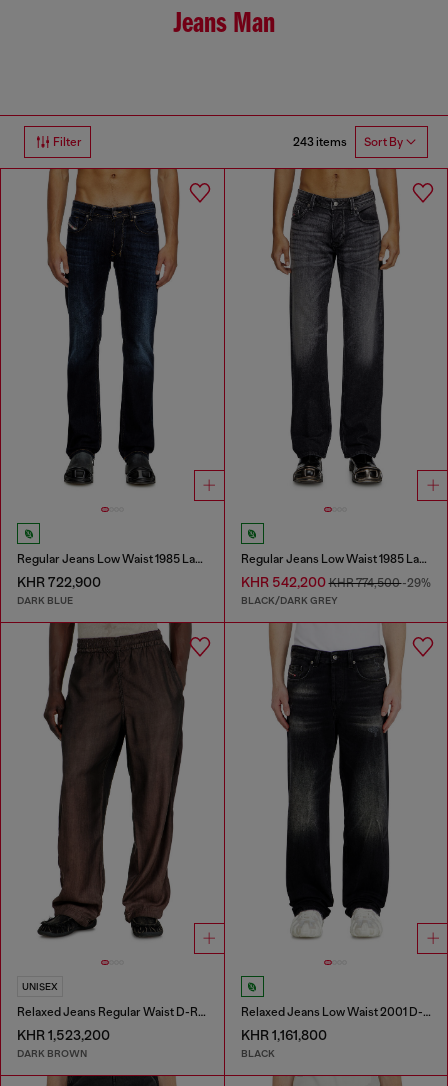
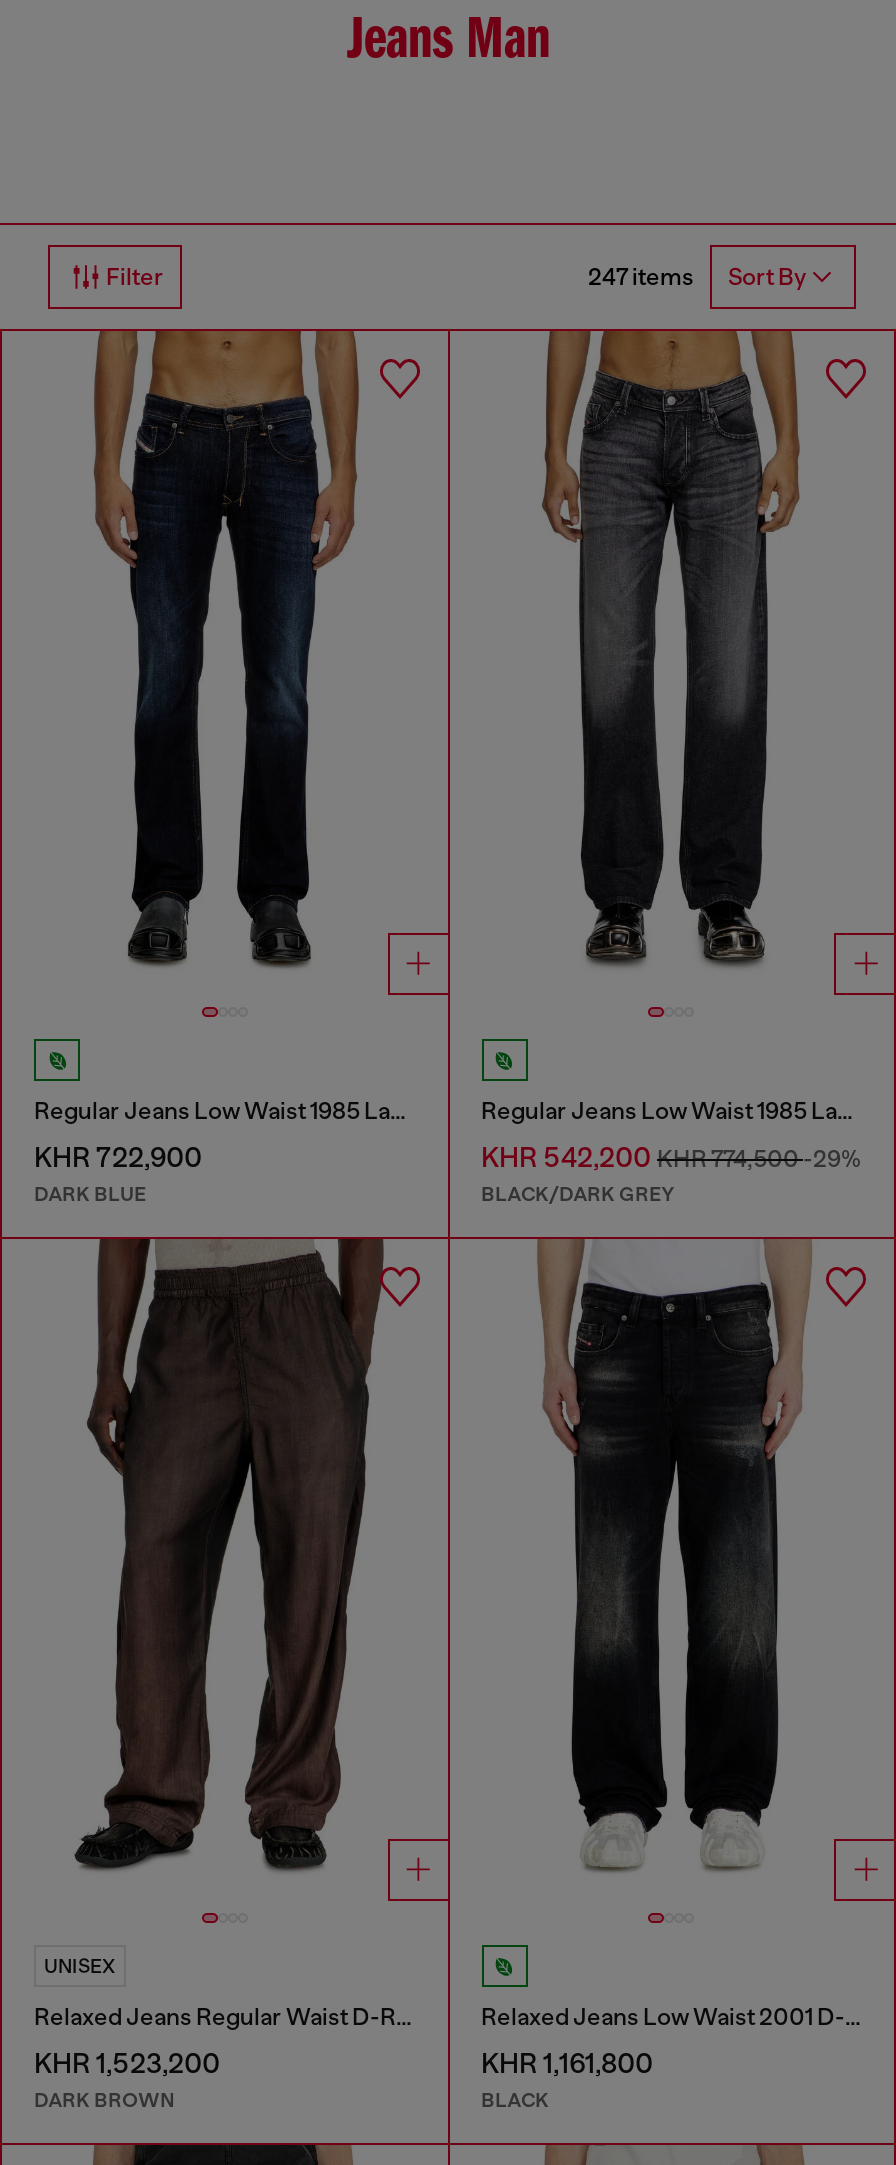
- 243 items Sort By
+ 247 items Sort By
